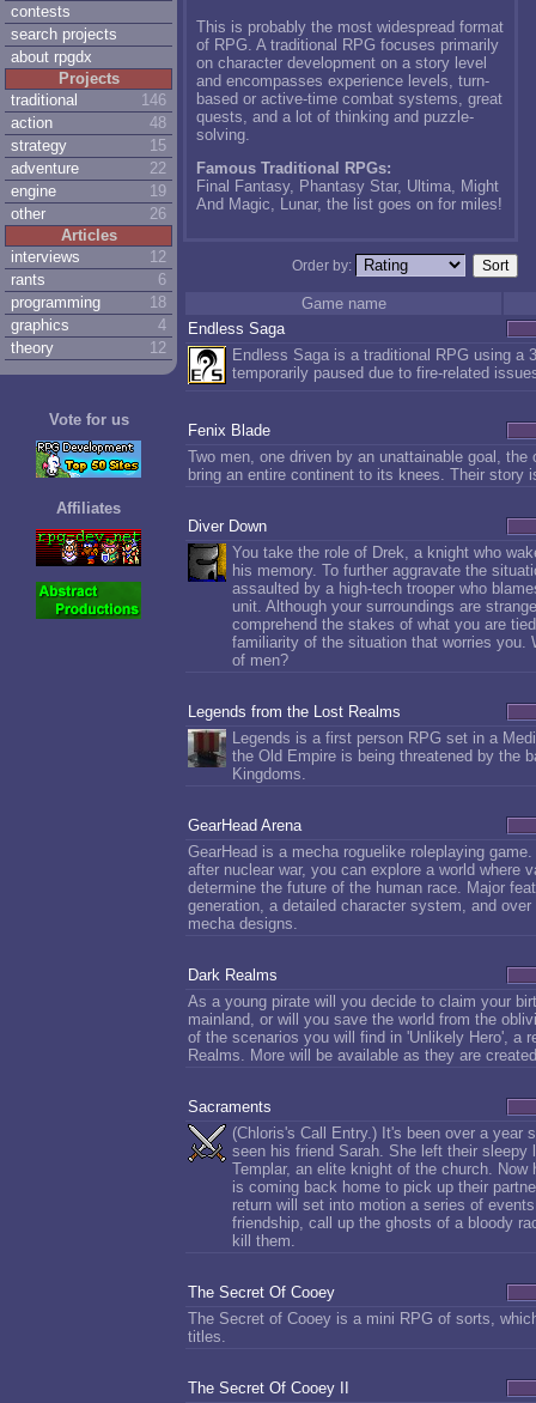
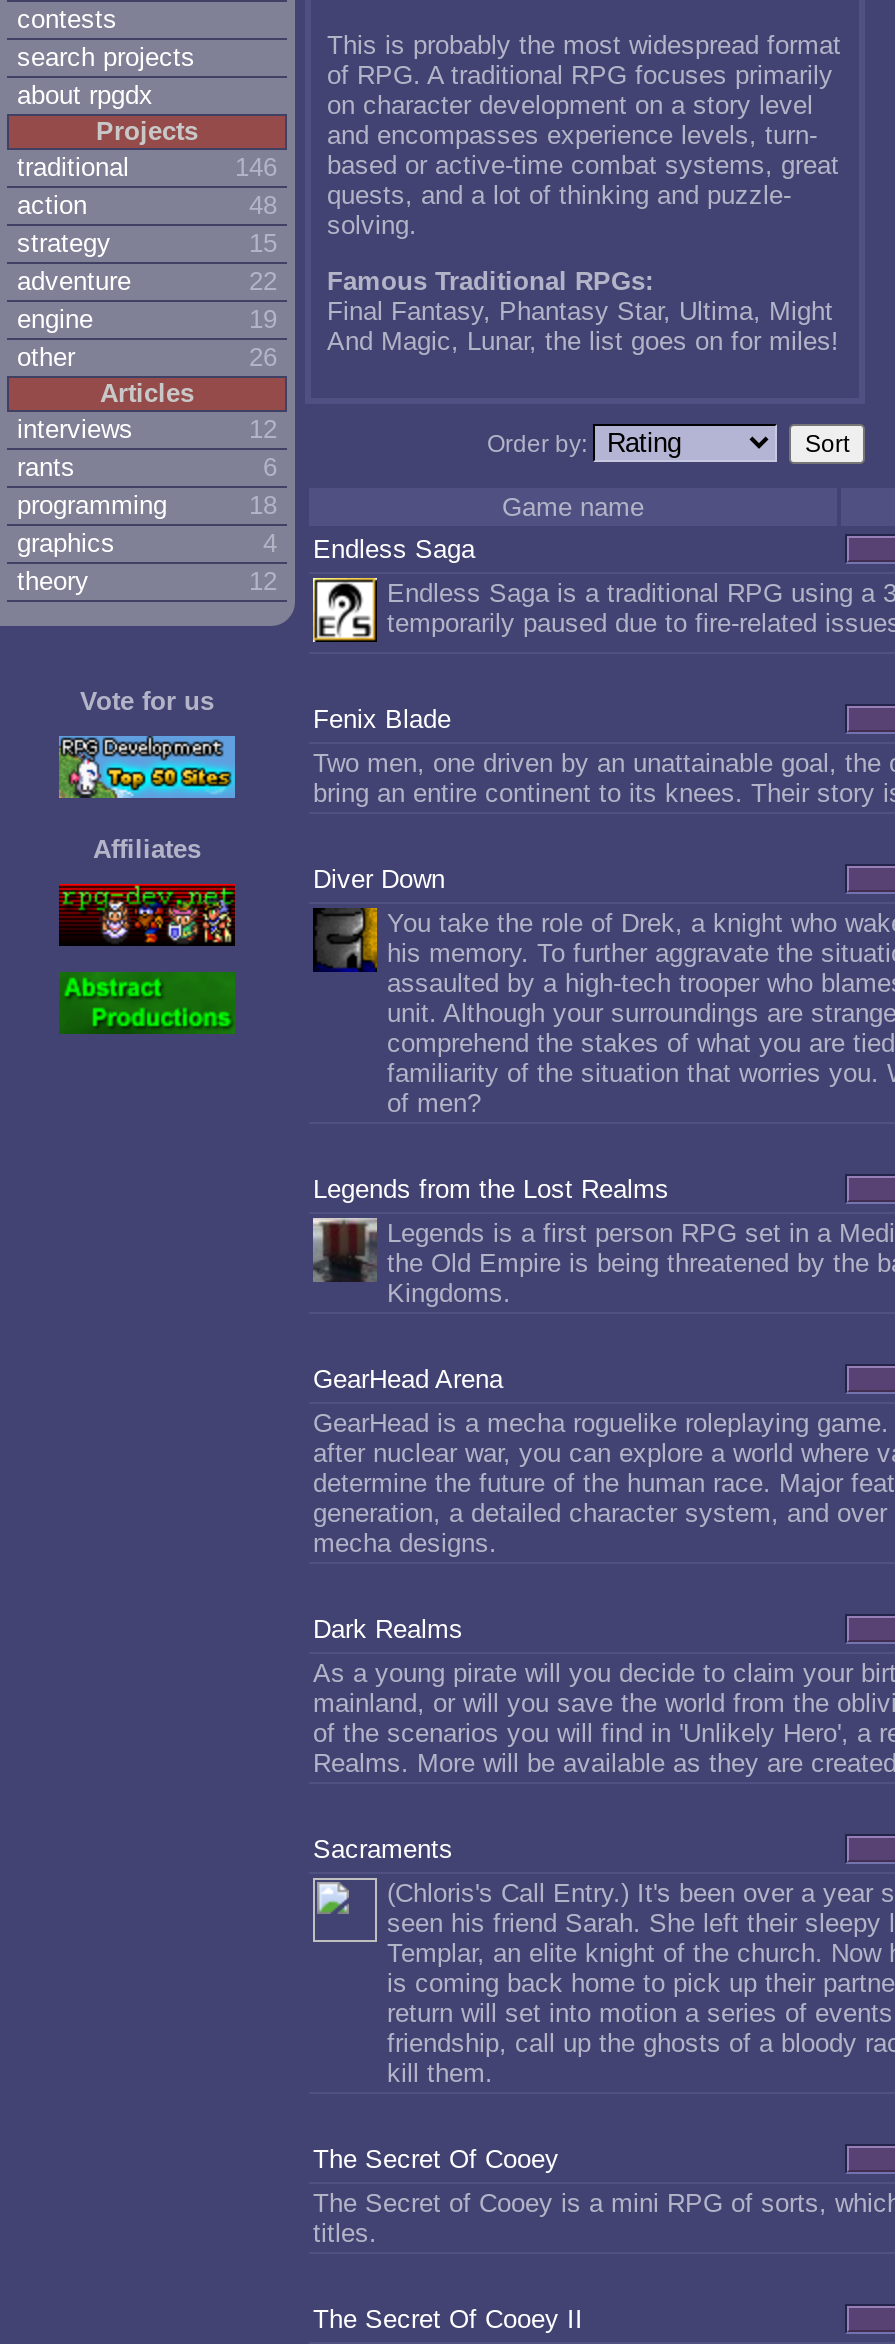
- [image]
+ [image]
